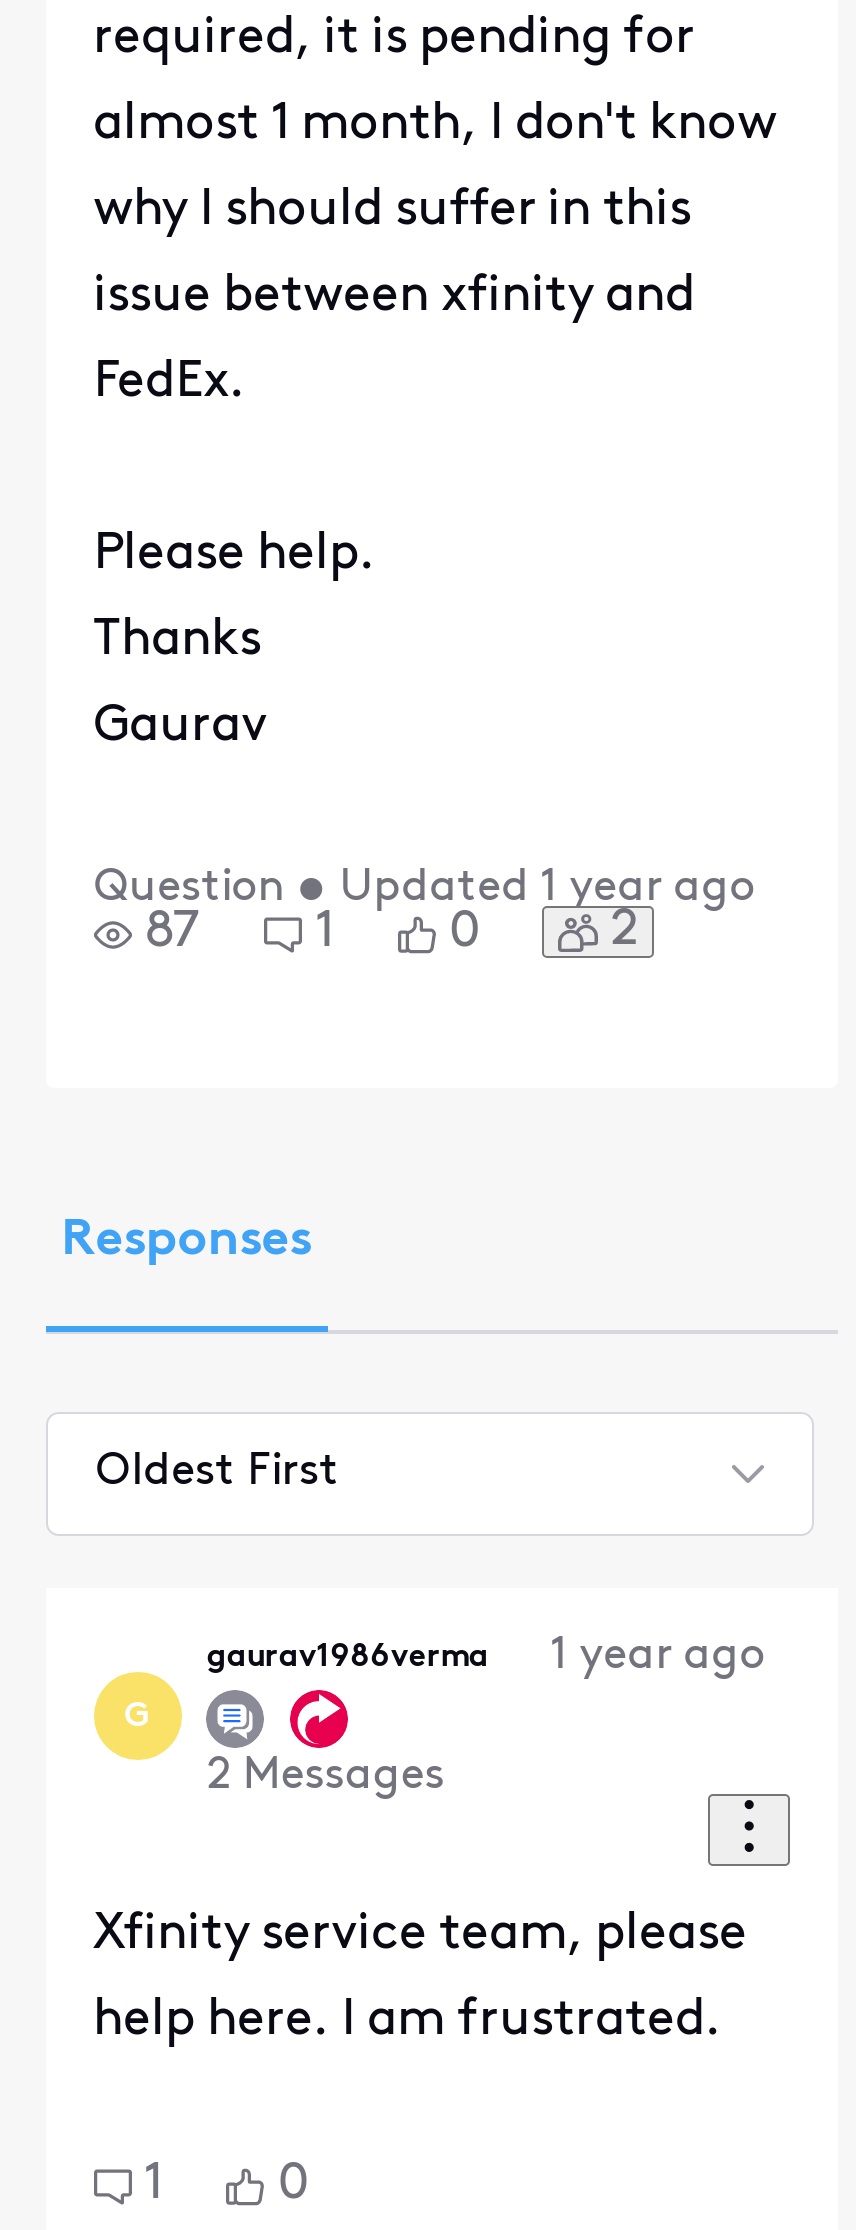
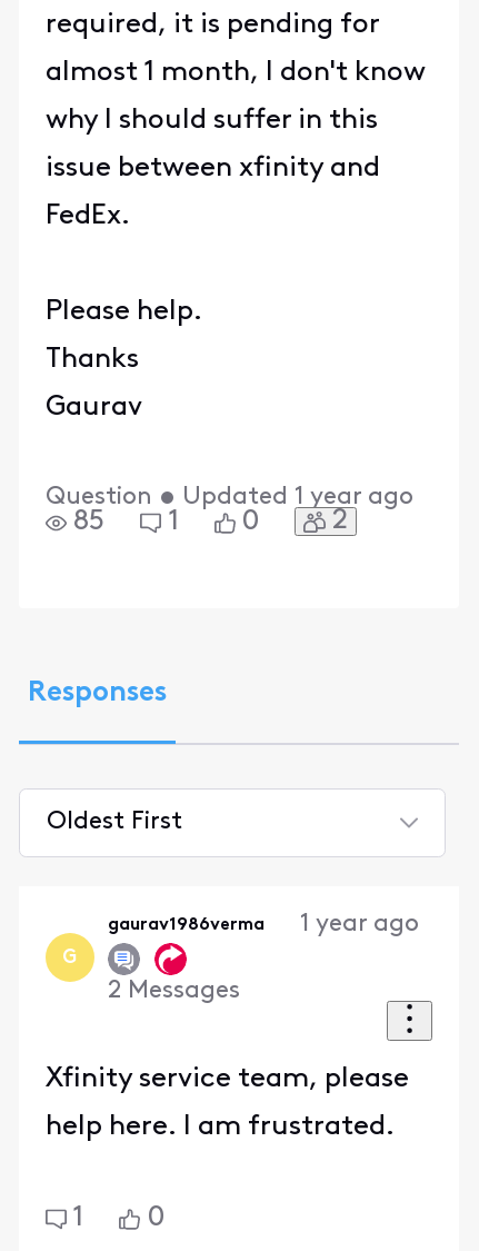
- 87
+ 85
